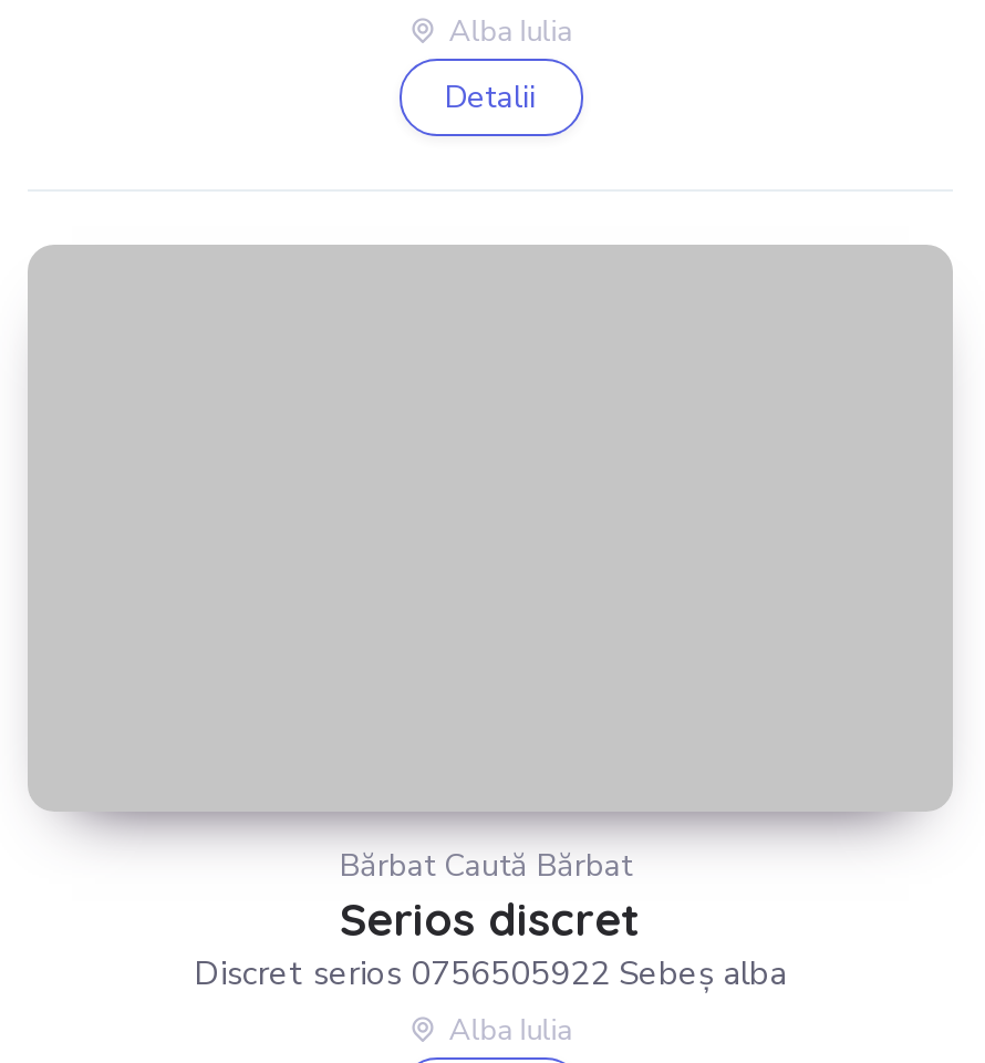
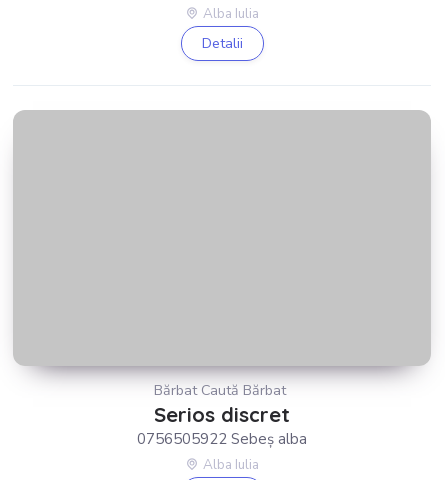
- Discret serios 0756505922 Sebeș alba
+ 0756505922 Sebeș alba
